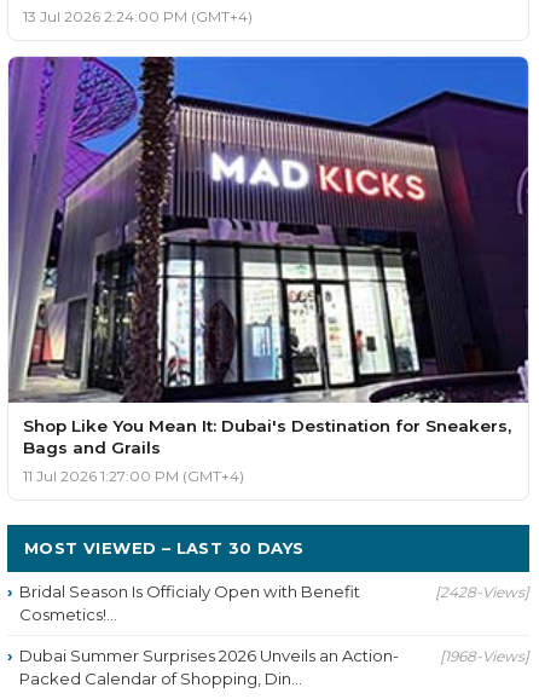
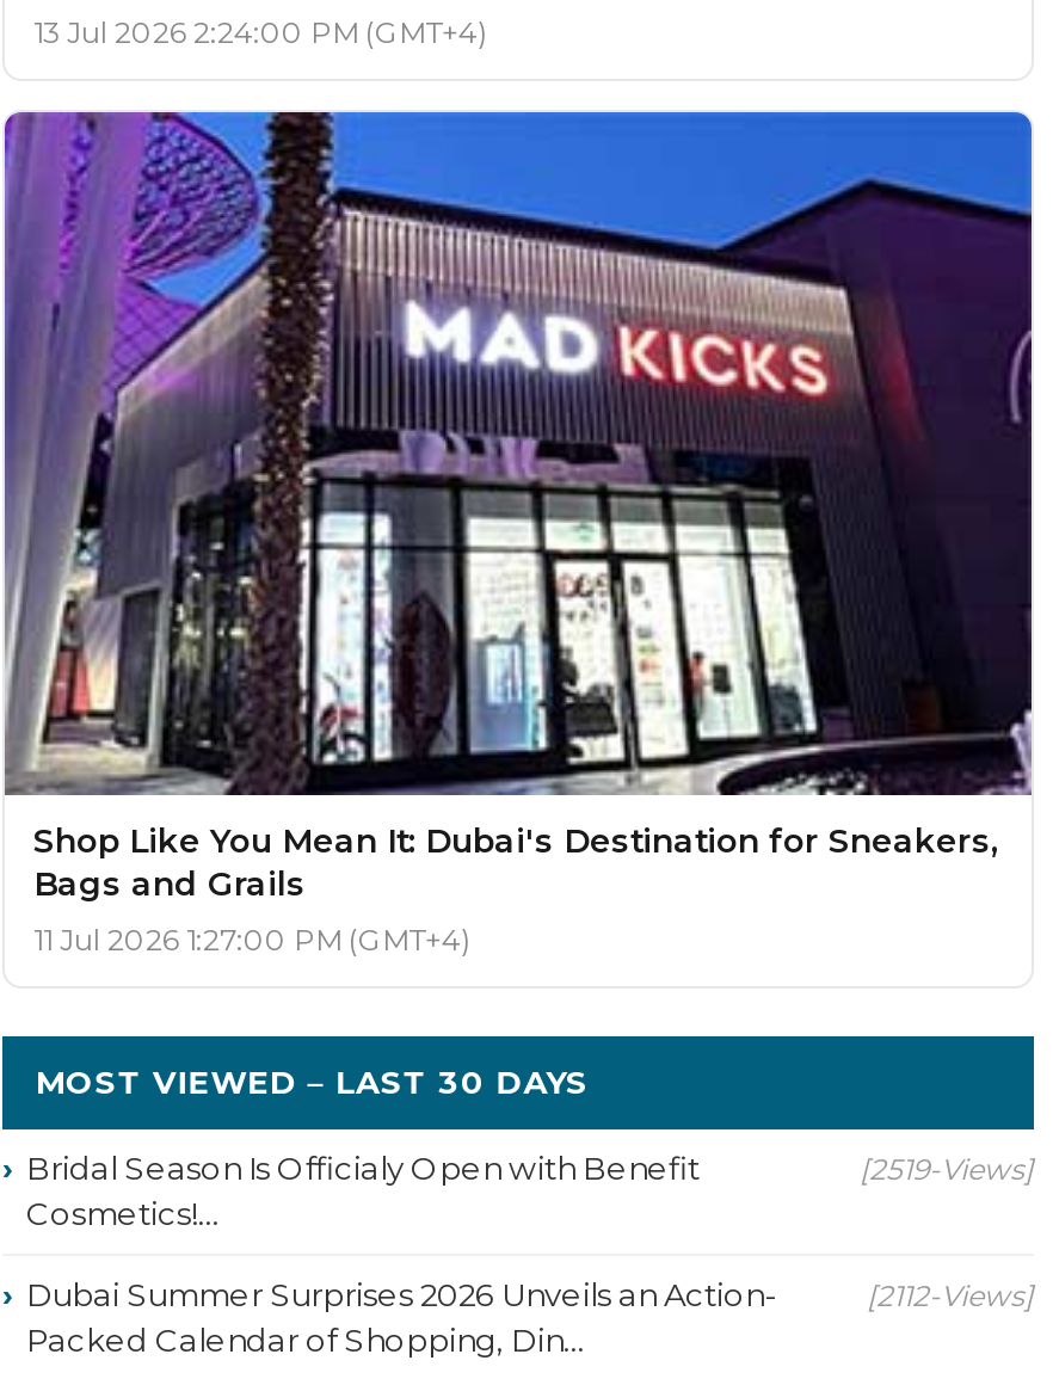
- [2428-Views]
+ [2519-Views]

- [1968-Views]
+ [2112-Views]
